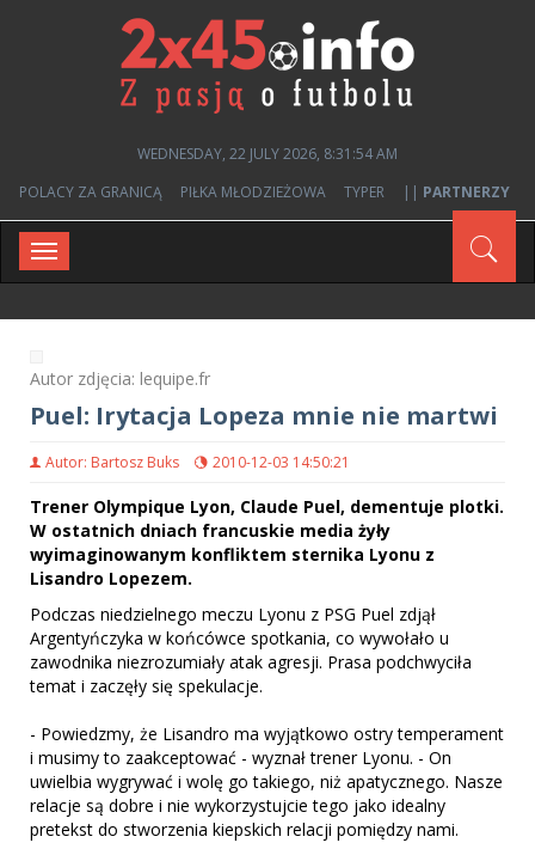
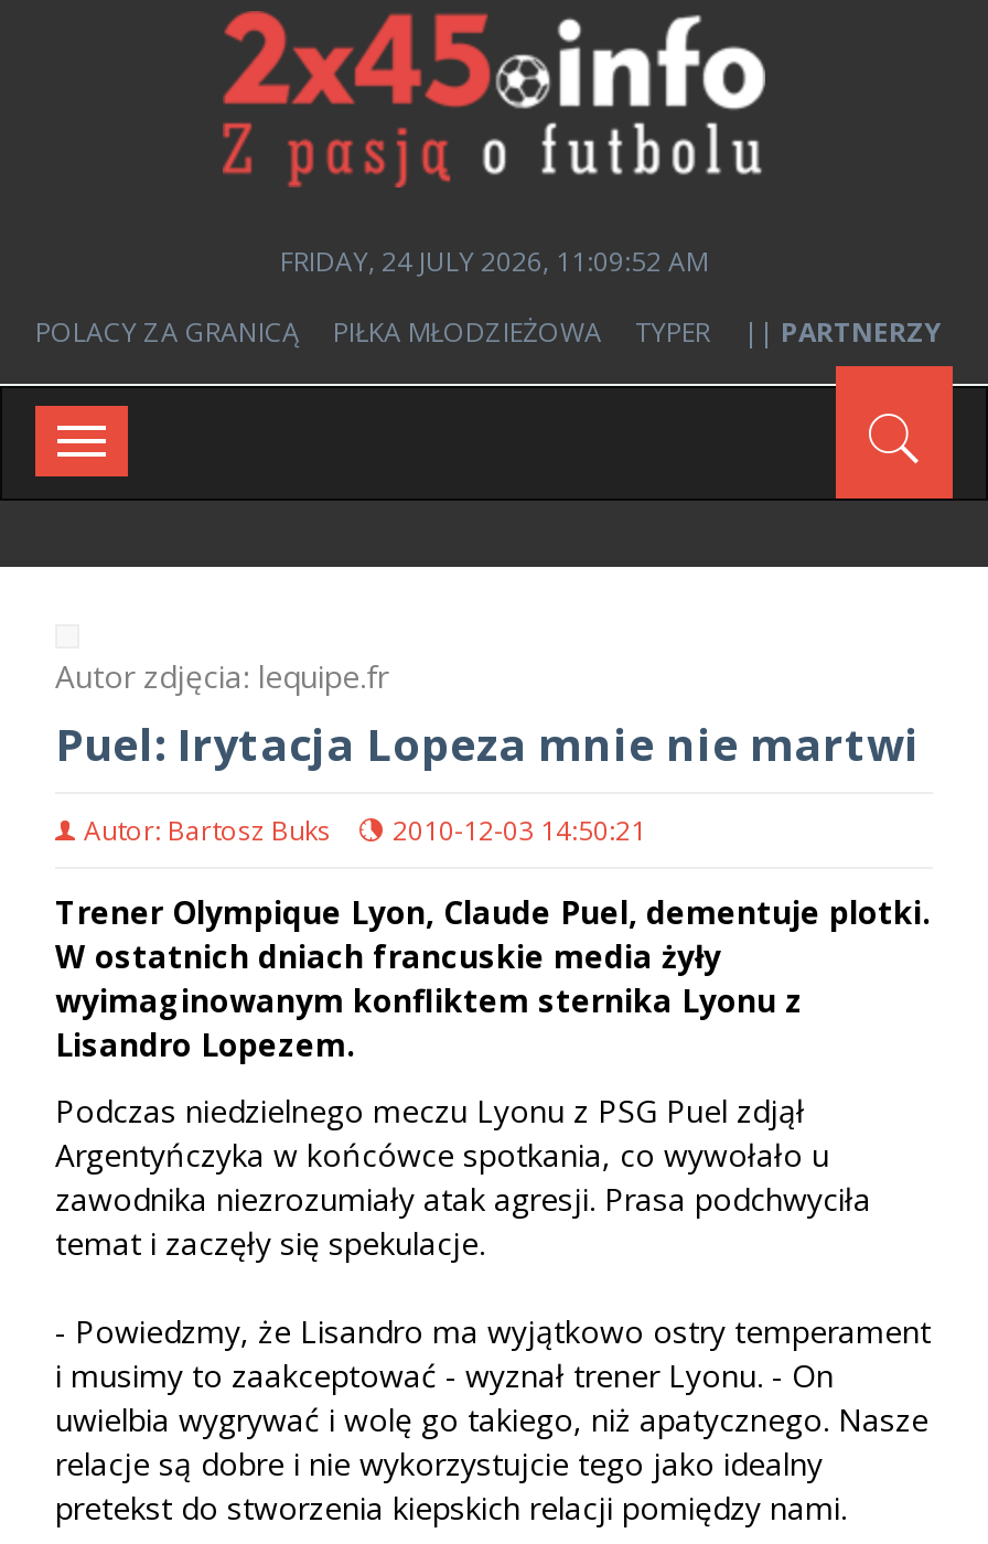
- WEDNESDAY, 22 JULY 2026, 8:31:54 AM
+ FRIDAY, 24 JULY 2026, 11:09:52 AM
